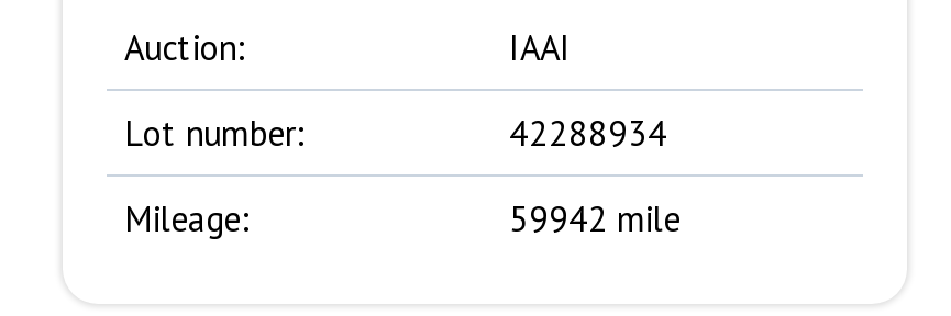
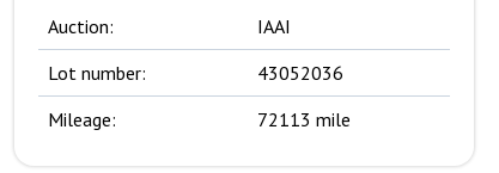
- 42288934
+ 43052036

- 59942 mile
+ 72113 mile
